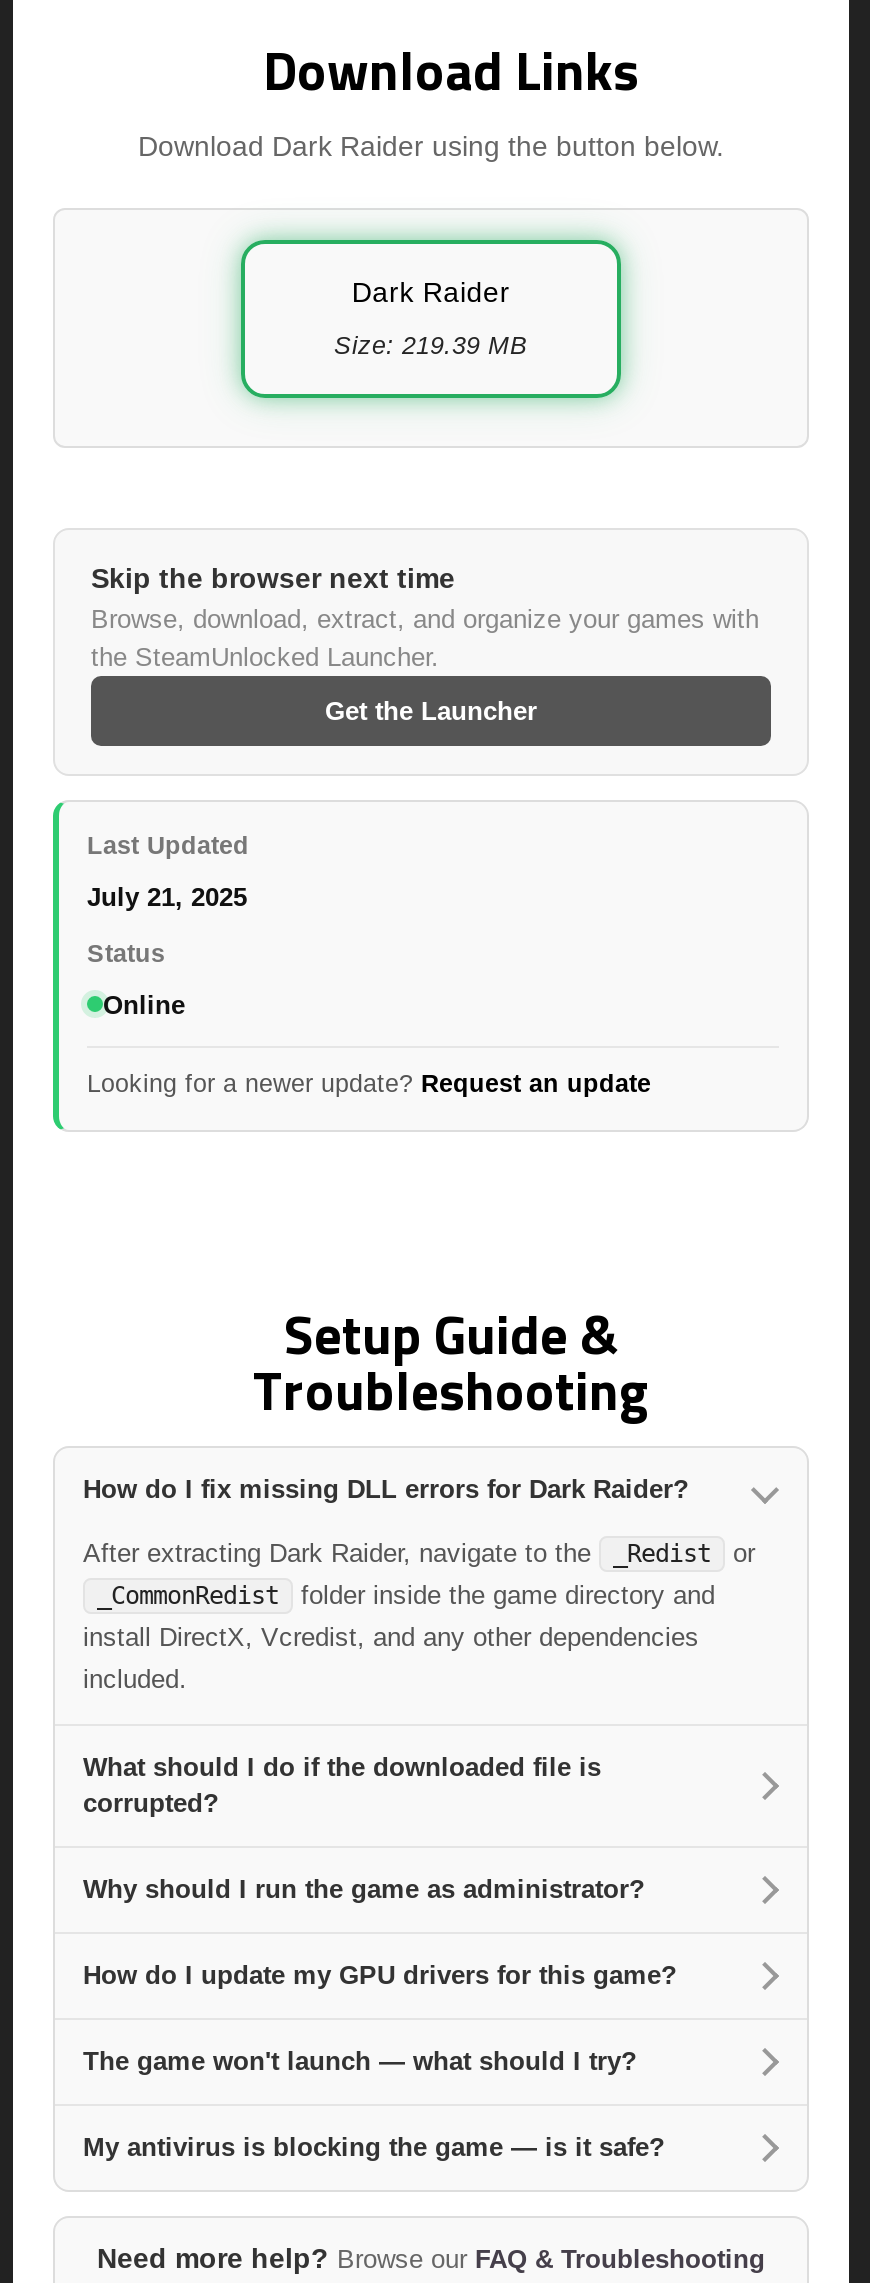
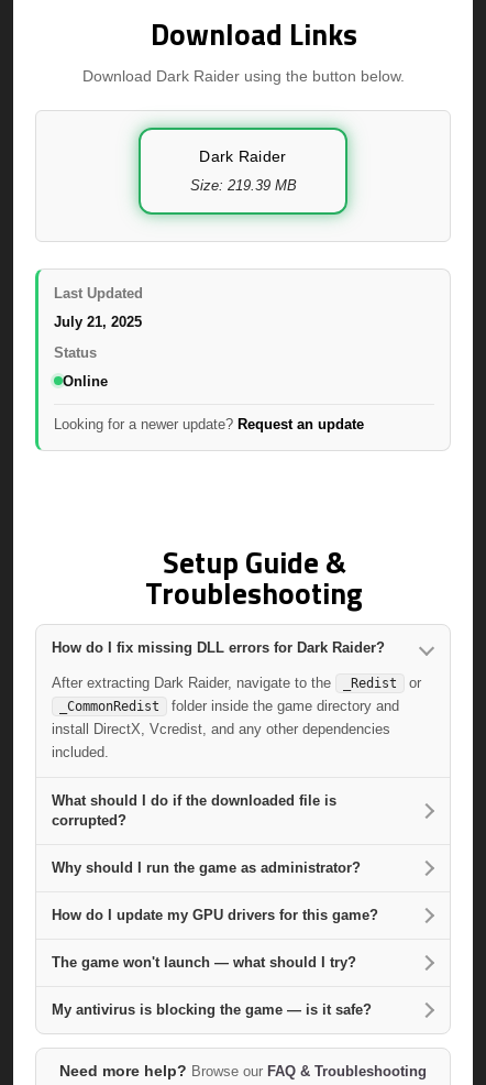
- Skip the browser next time
- Browse, download, extract, and organize your games with
- the SteamUnlocked Launcher.
- Get the Launcher
